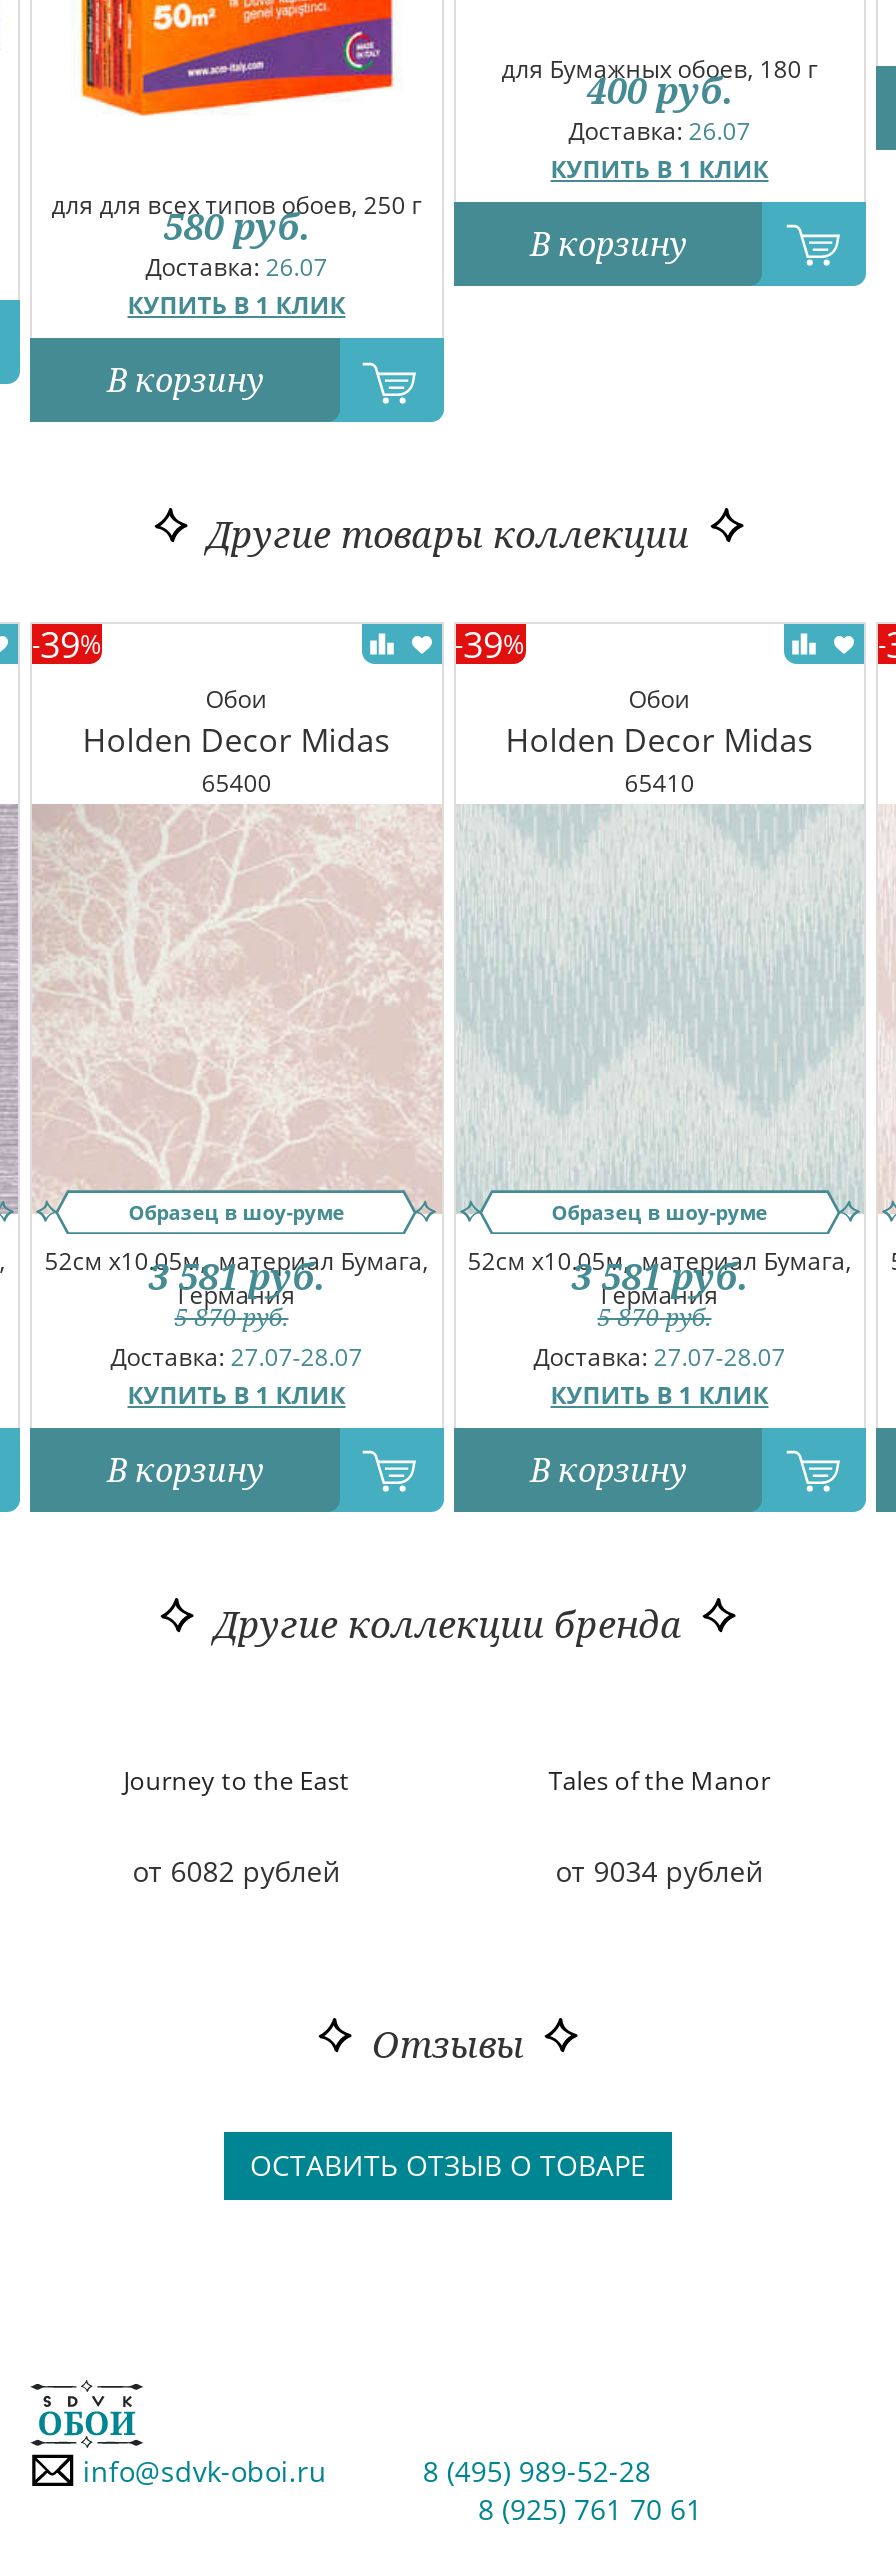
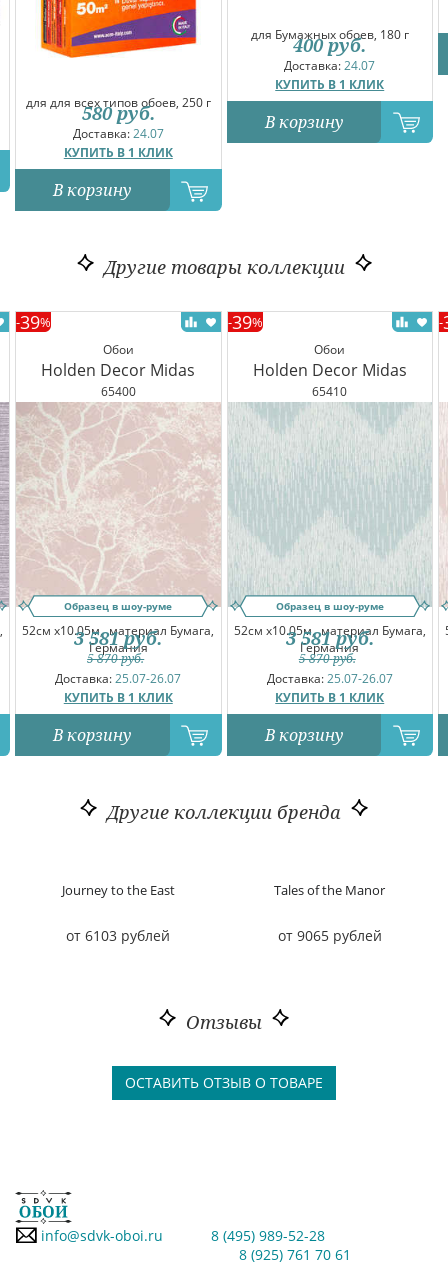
- Доставка: 26.07
+ Доставка: 24.07

- Доставка: 26.07
+ Доставка: 24.07

- Доставка: 27.07-28.07
+ Доставка: 25.07-26.07

- Доставка: 27.07-28.07
+ Доставка: 25.07-26.07

- от 6082 рублей
+ от 6103 рублей

- от 9034 рублей
+ от 9065 рублей
